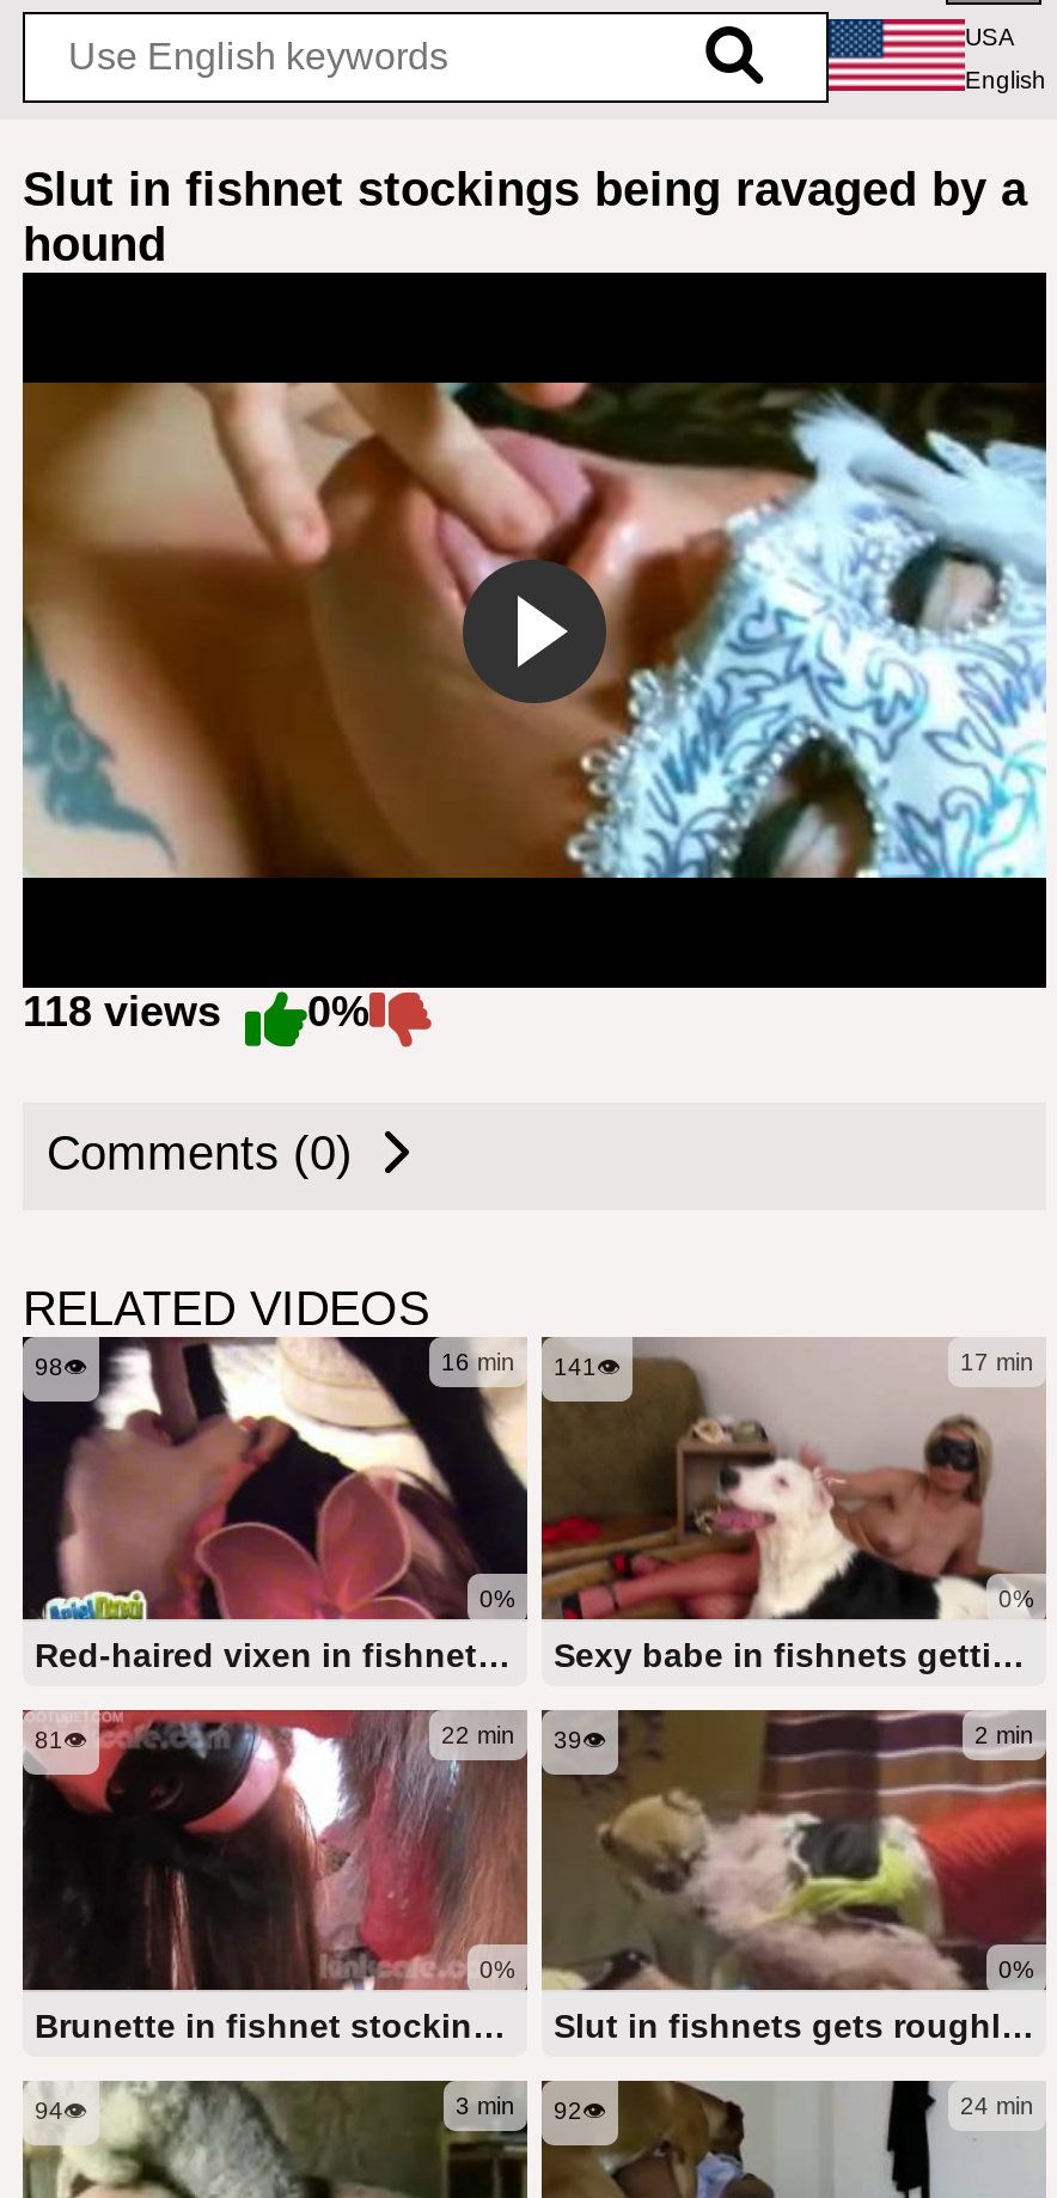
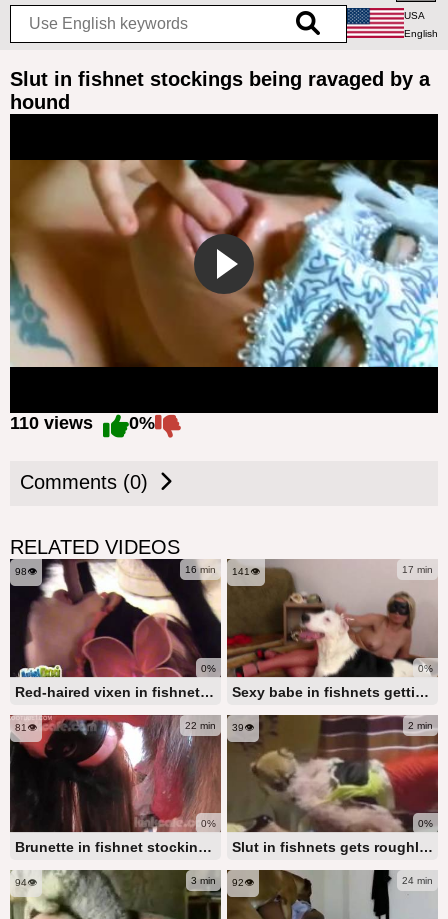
- 118 views 0%
+ 110 views 0%
